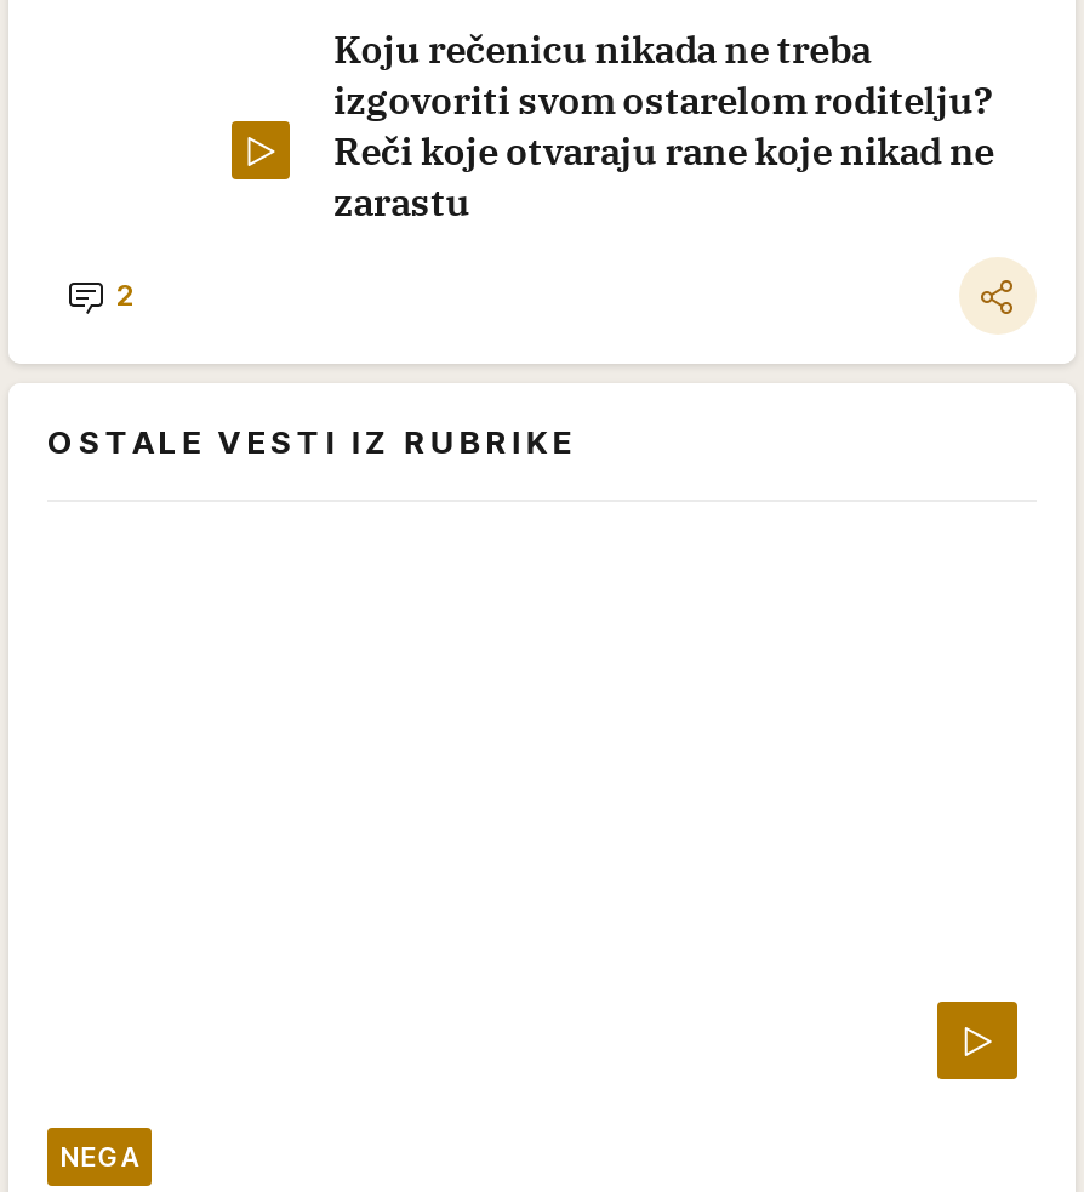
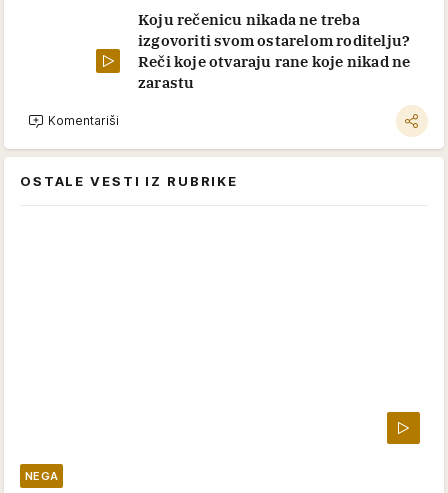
- 2
+ Komentariši
